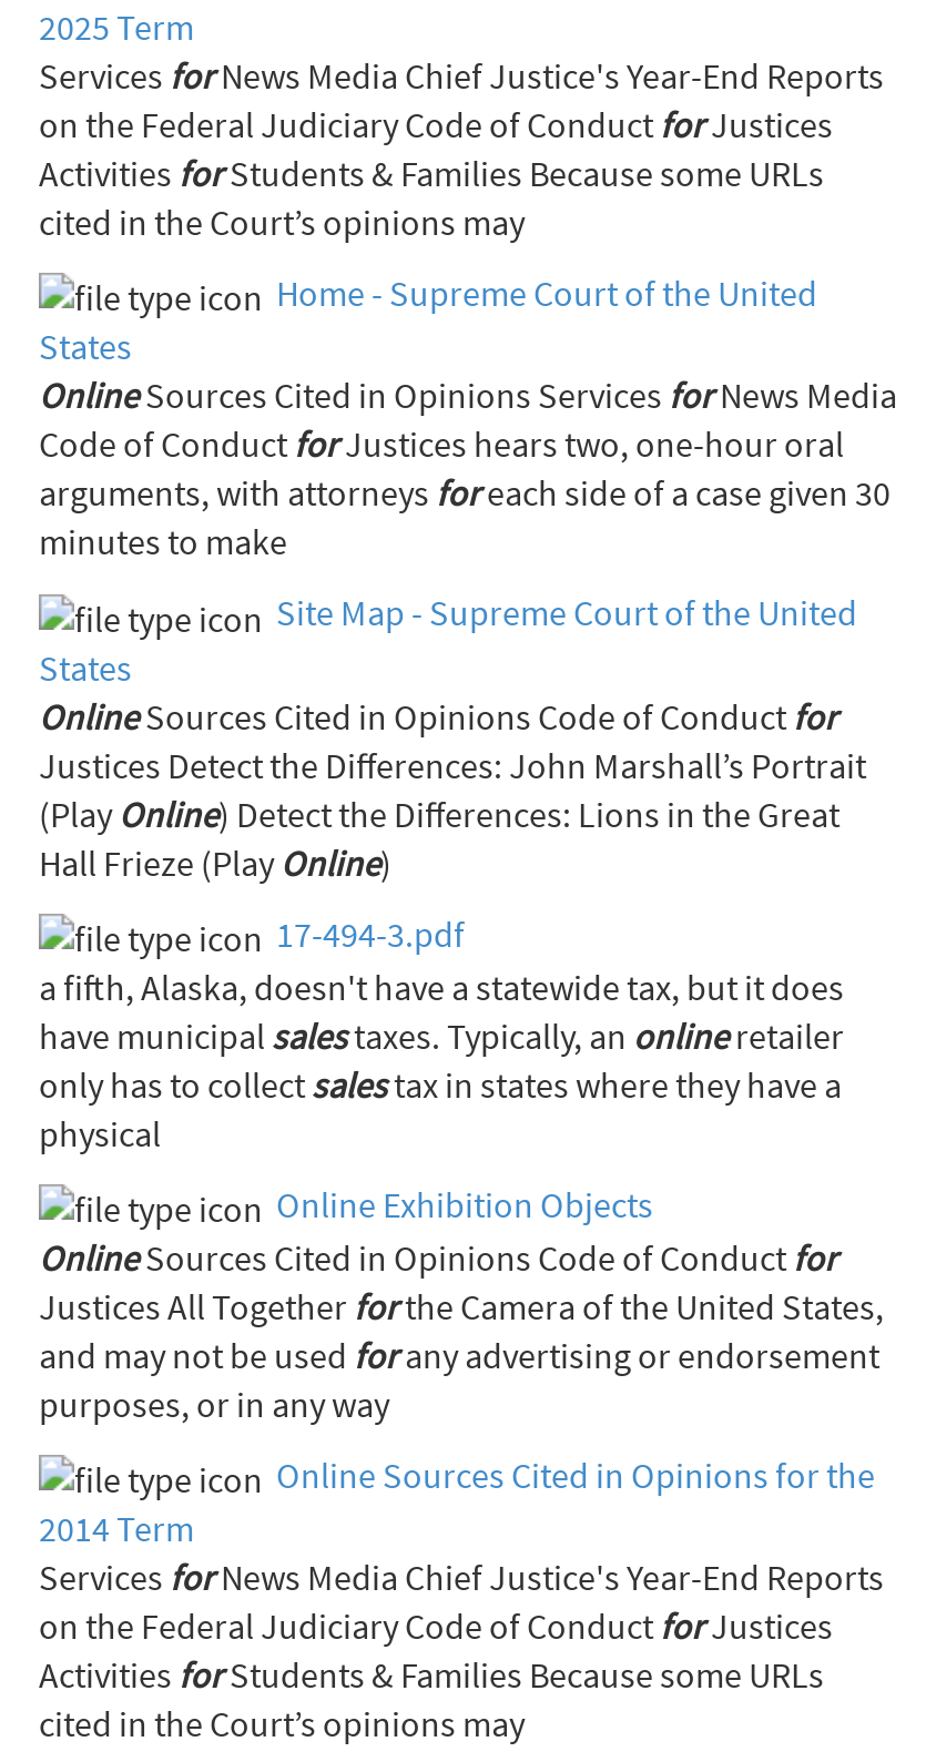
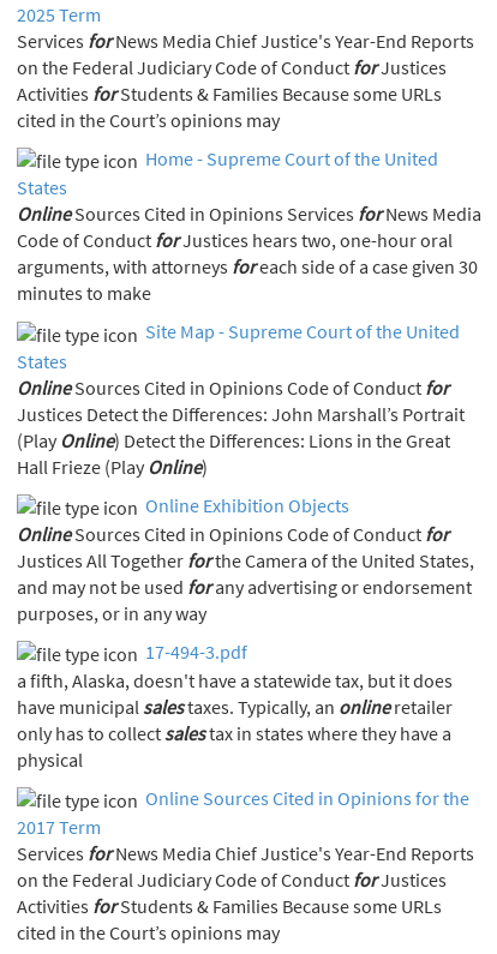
moved down: 17-494-3.pdf | a fifth, Alaska, doesn't have a statewide tax, but it does | have municipal salestaxes. Typically, an onlineretailer | only has to collect salestax in states where they have a | physical

moved up: Online Exhibition Objects | Online | and may not be used forany advertising or endorsement | purposes, or in any way

- 2014 Term
+ 2017 Term
